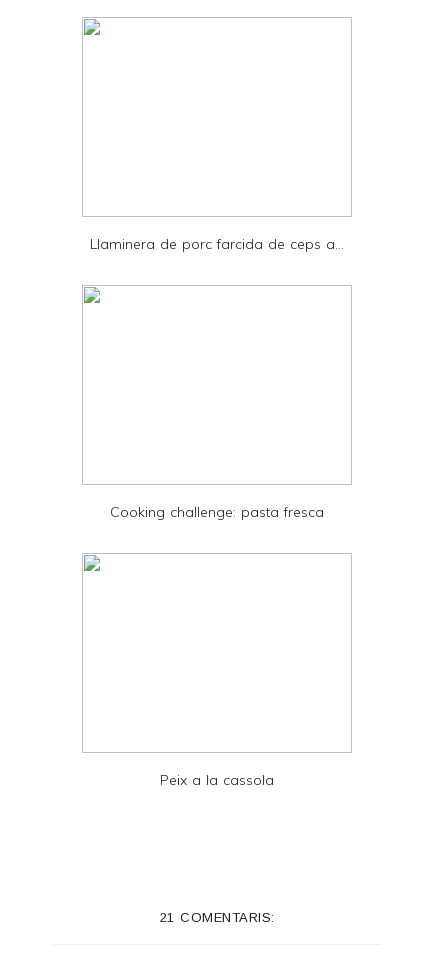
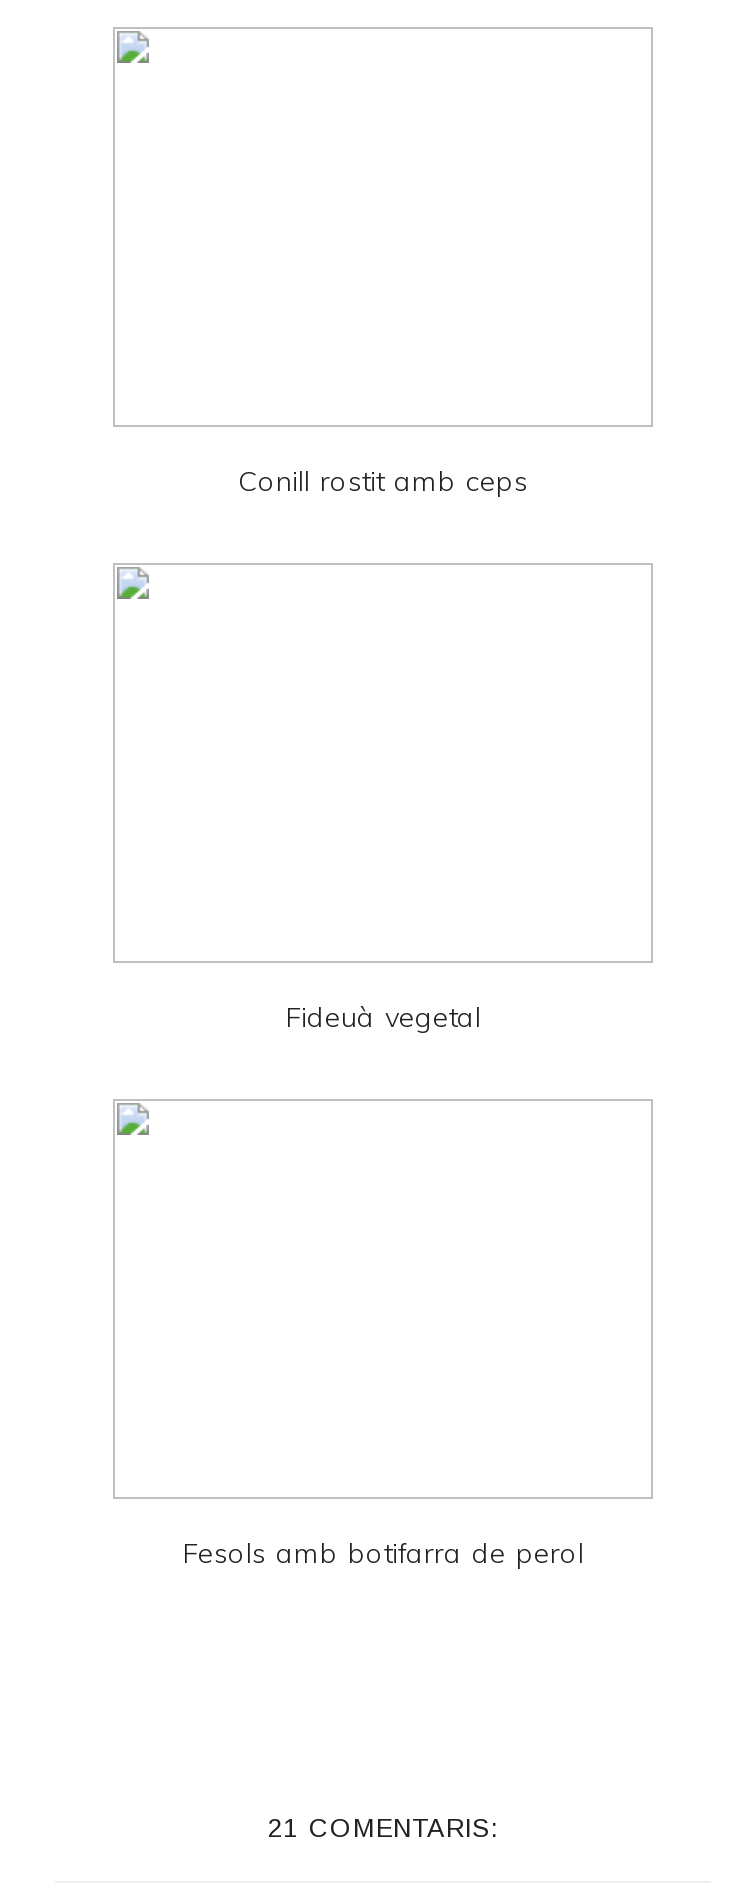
- Llaminera de porc farcida de ceps a...
+ Conill rostit amb ceps

- Cooking challenge: pasta fresca
+ Fideuà vegetal

- Peix a la cassola
+ Fesols amb botifarra de perol
